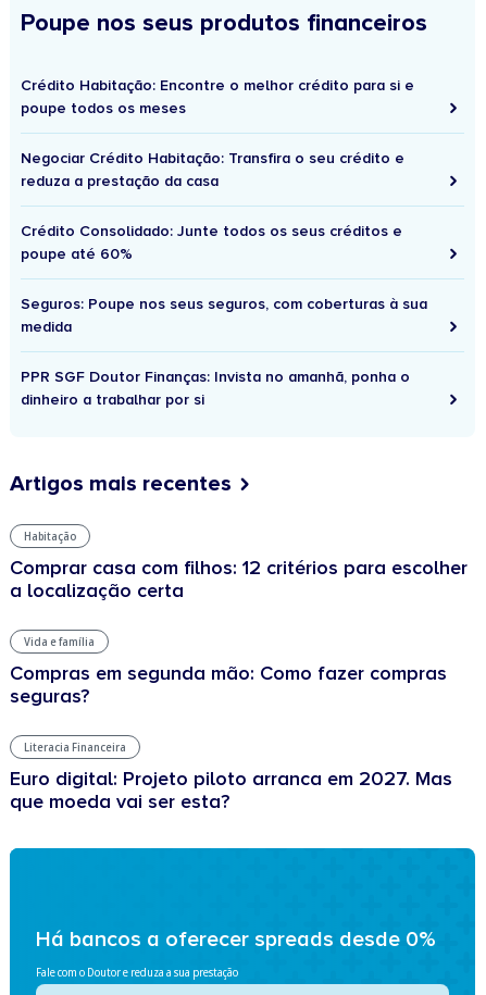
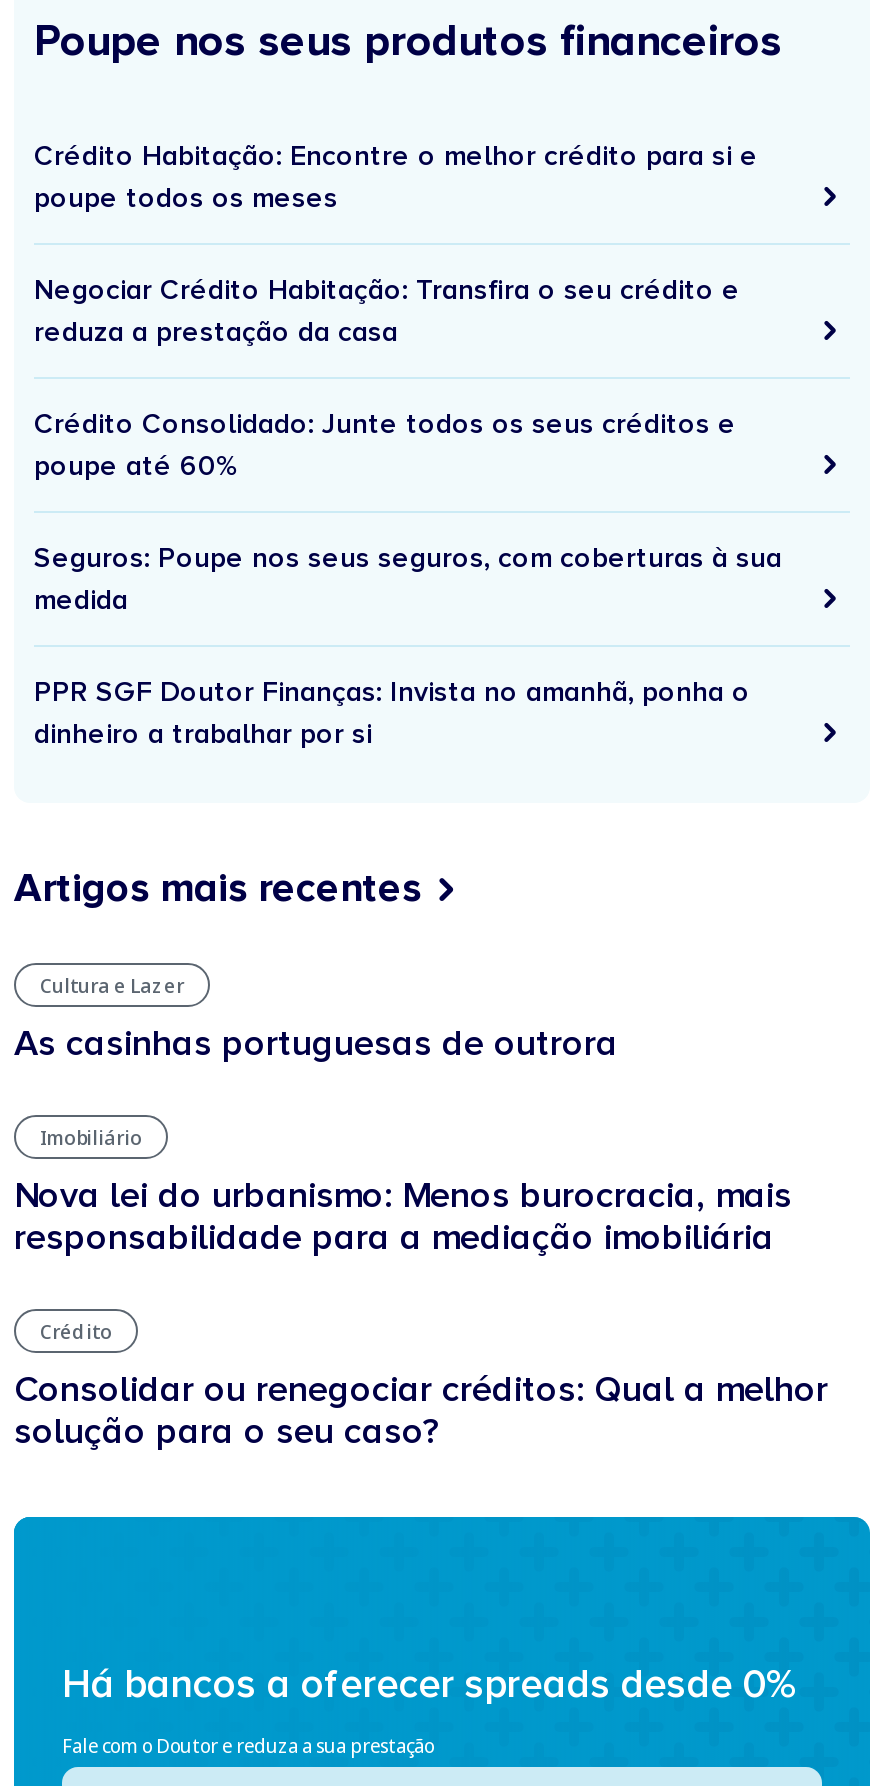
- Habitação
+ Cultura e Lazer

- Comprar casa com filhos: 12 critérios para escolher
- a localização certa
+ As casinhas portuguesas de outrora

- Vida e família
+ Imobiliário

- Compras em segunda mão: Como fazer compras
- seguras?
+ Nova lei do urbanismo: Menos burocracia, mais
+ responsabilidade para a mediação imobiliária

- Literacia Financeira
+ Crédito

- Euro digital: Projeto piloto arranca em 2027. Mas
- que moeda vai ser esta?
+ Consolidar ou renegociar créditos: Qual a melhor
+ solução para o seu caso?
